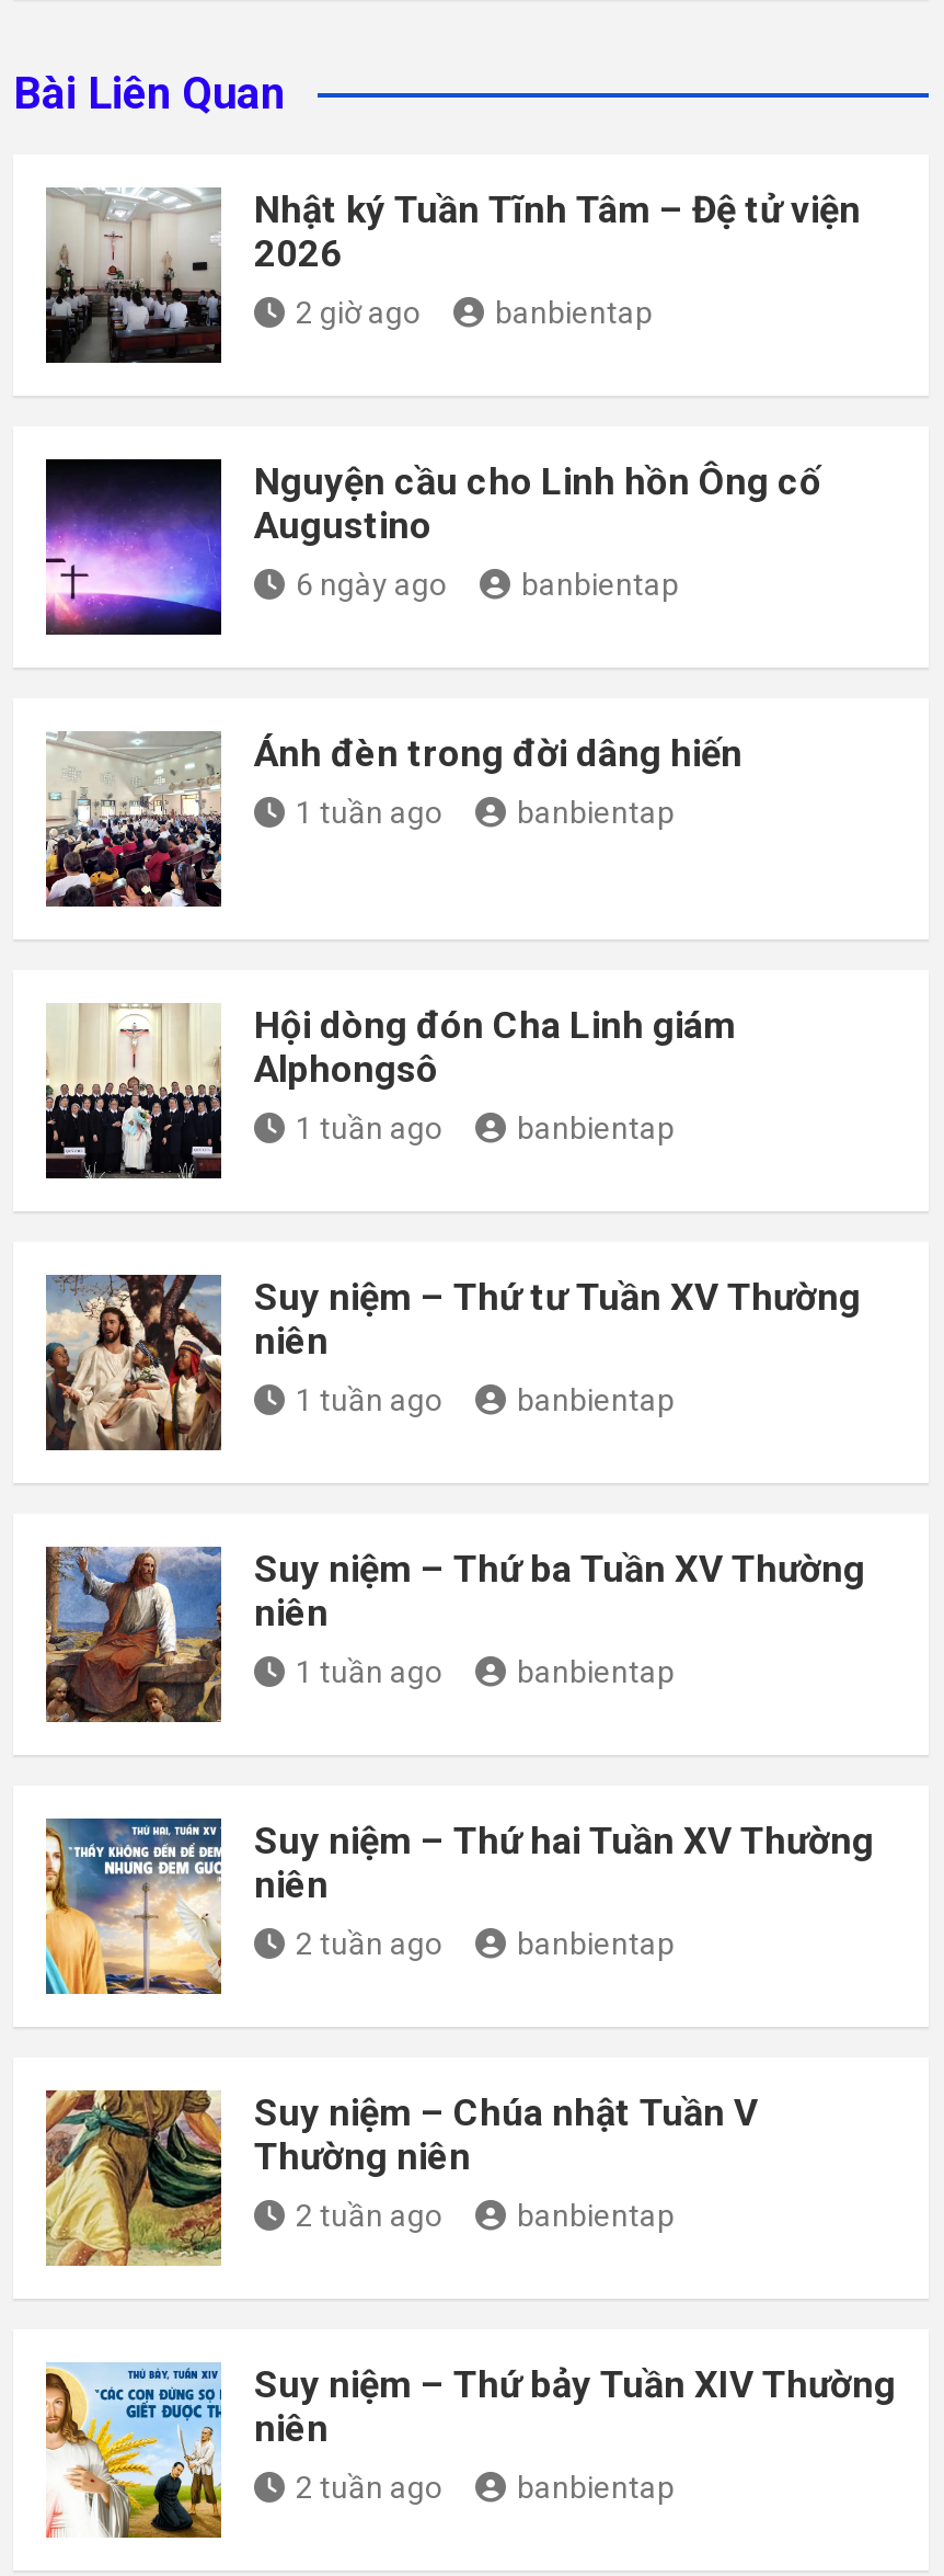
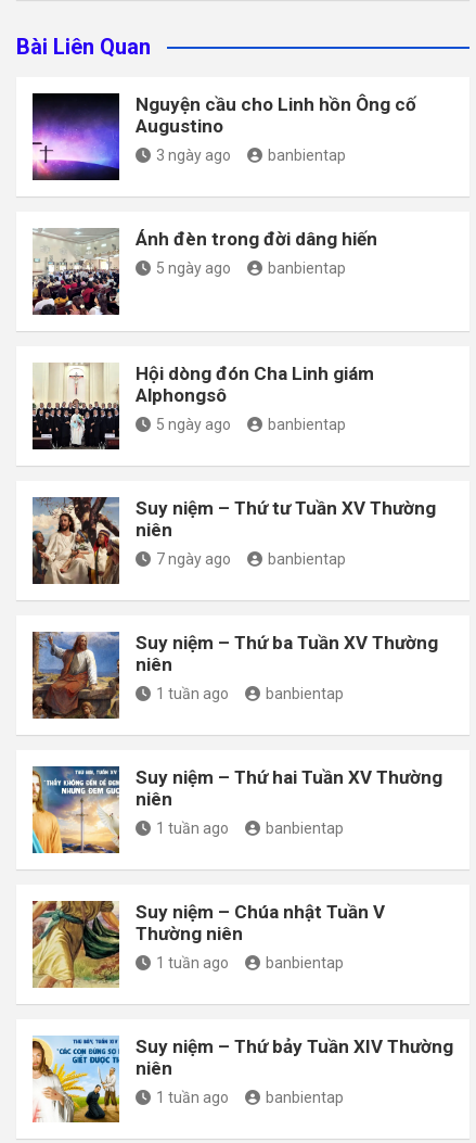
- [image]
- Nhật ký Tuần Tĩnh Tâm – Đệ tử viện
- 2026
- 2 giờ ago
- banbientap

- 6 ngày ago
+ 3 ngày ago

- 1 tuần ago
+ 5 ngày ago

- 1 tuần ago
+ 5 ngày ago

- 1 tuần ago
+ 7 ngày ago

- 2 tuần ago
+ 1 tuần ago

- 2 tuần ago
+ 1 tuần ago

- 2 tuần ago
+ 1 tuần ago
